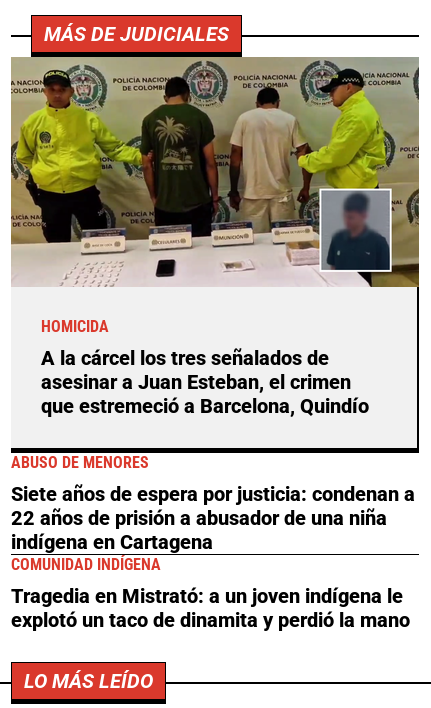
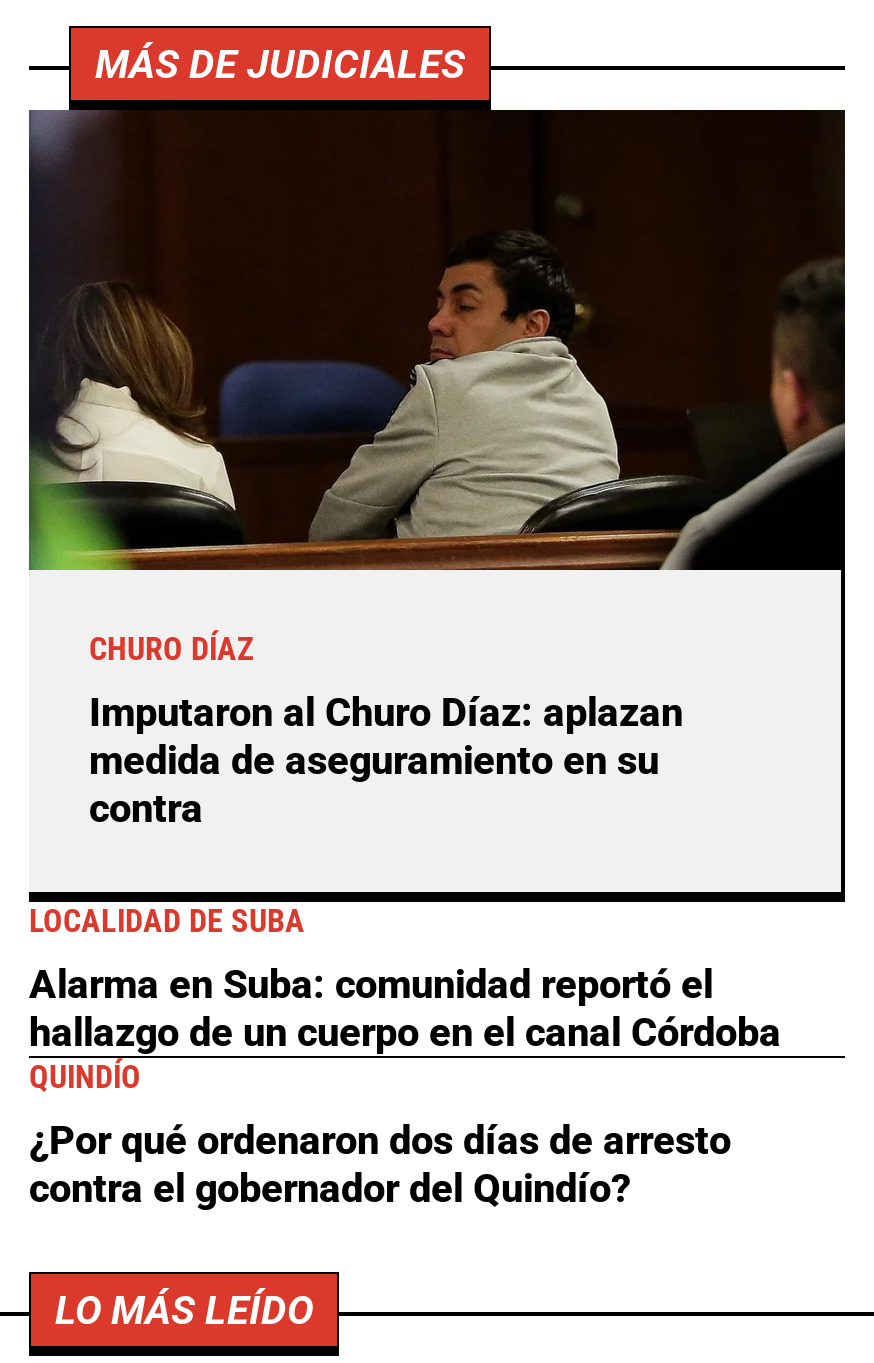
- [image]
- HOMICIDA
- A la cárcel los tres señalados de
- asesinar a Juan Esteban, el crimen
- que estremeció a Barcelona, Quindío
+ [image]
+ CHURO DÍAZ
+ Imputaron al Churo Díaz: aplazan
+ medida de aseguramiento en su
+ contra

- ABUSO DE MENORES
- Siete años de espera por justicia: condenan a
- 22 años de prisión a abusador de una niña
- indígena en Cartagena
- COMUNIDAD INDÍGENA
- Tragedia en Mistrató: a un joven indígena le
- explotó un taco de dinamita y perdió la mano
+ LOCALIDAD DE SUBA
+ Alarma en Suba: comunidad reportó el
+ hallazgo de un cuerpo en el canal Córdoba
+ QUINDÍO
+ ¿Por qué ordenaron dos días de arresto
+ contra el gobernador del Quindío?
